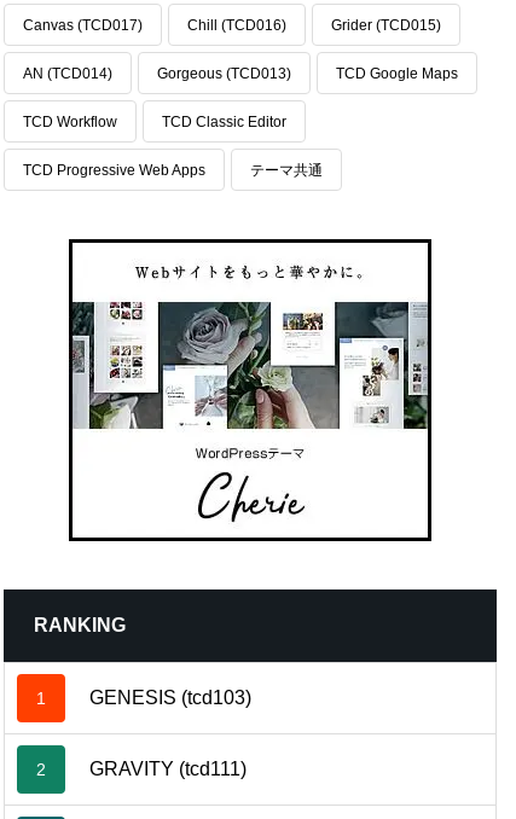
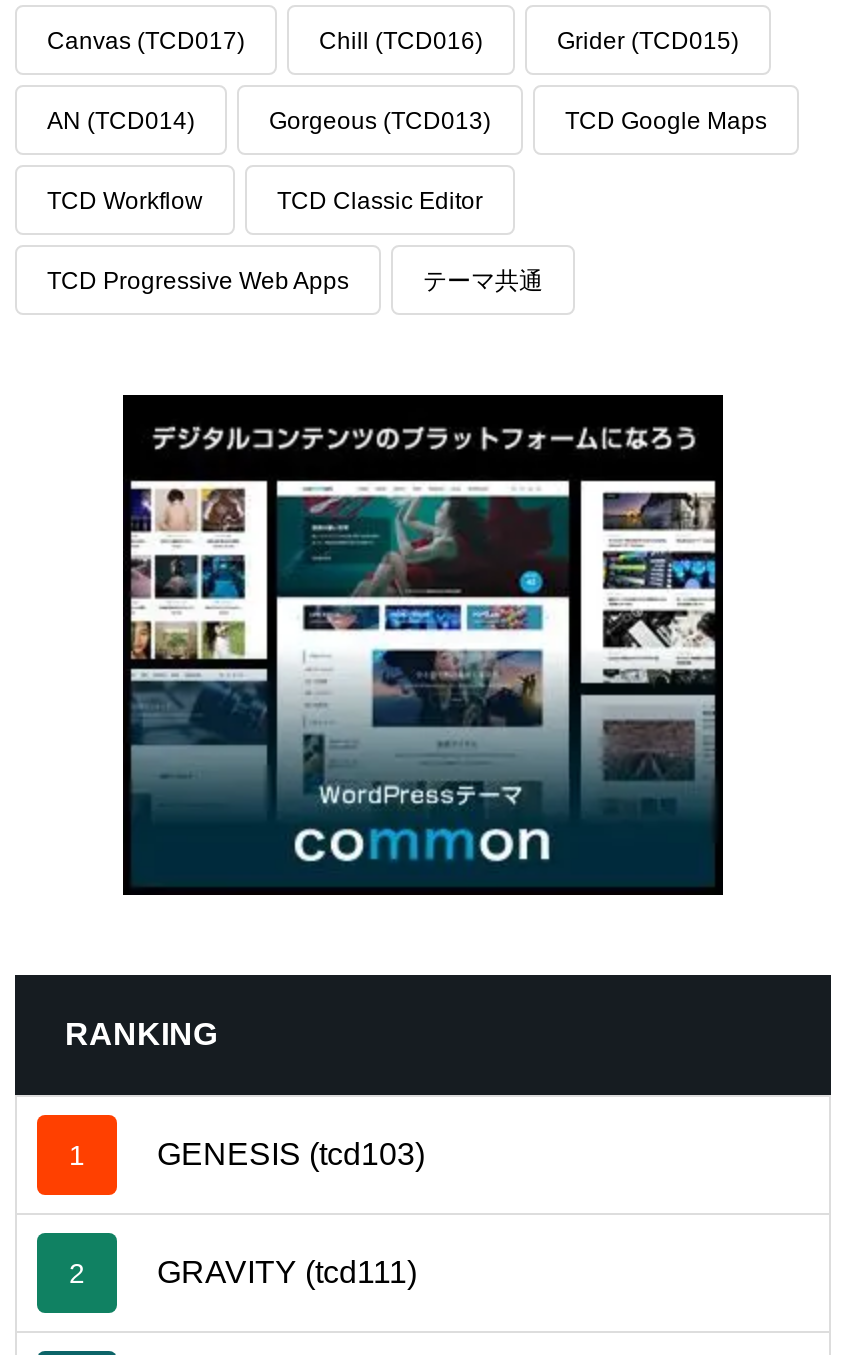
- [image]
+ [image]
